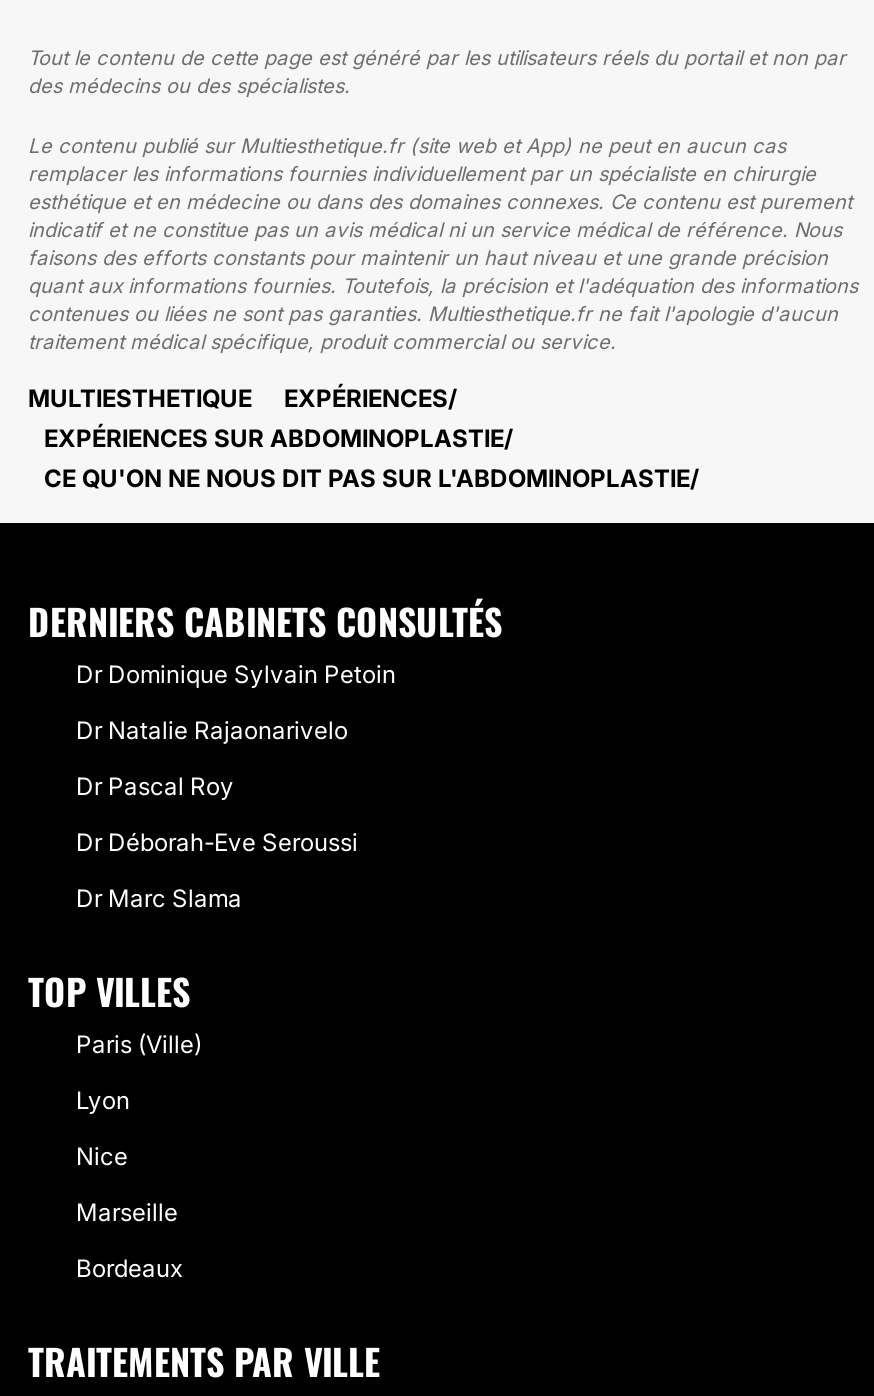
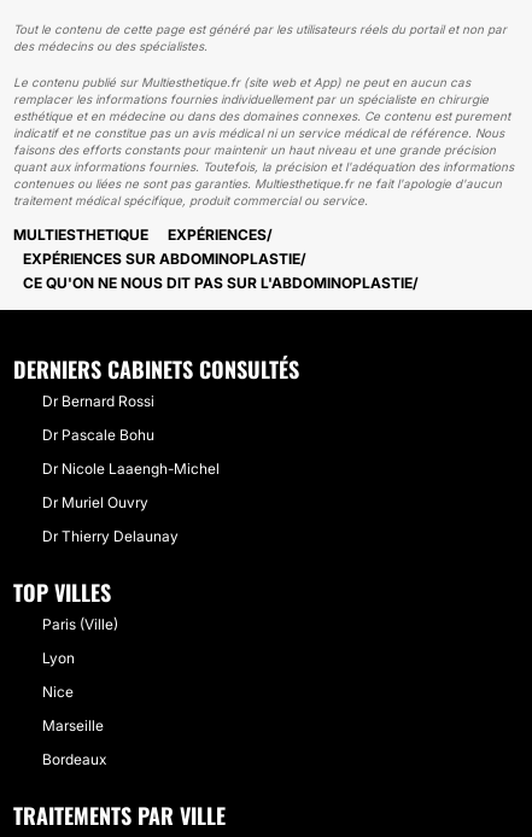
- Dr Dominique Sylvain Petoin
+ Dr Bernard Rossi

- Dr Natalie Rajaonarivelo
+ Dr Pascale Bohu

- Dr Pascal Roy
+ Dr Nicole Laaengh-Michel

- Dr Déborah-Eve Seroussi
+ Dr Muriel Ouvry

- Dr Marc Slama
+ Dr Thierry Delaunay
